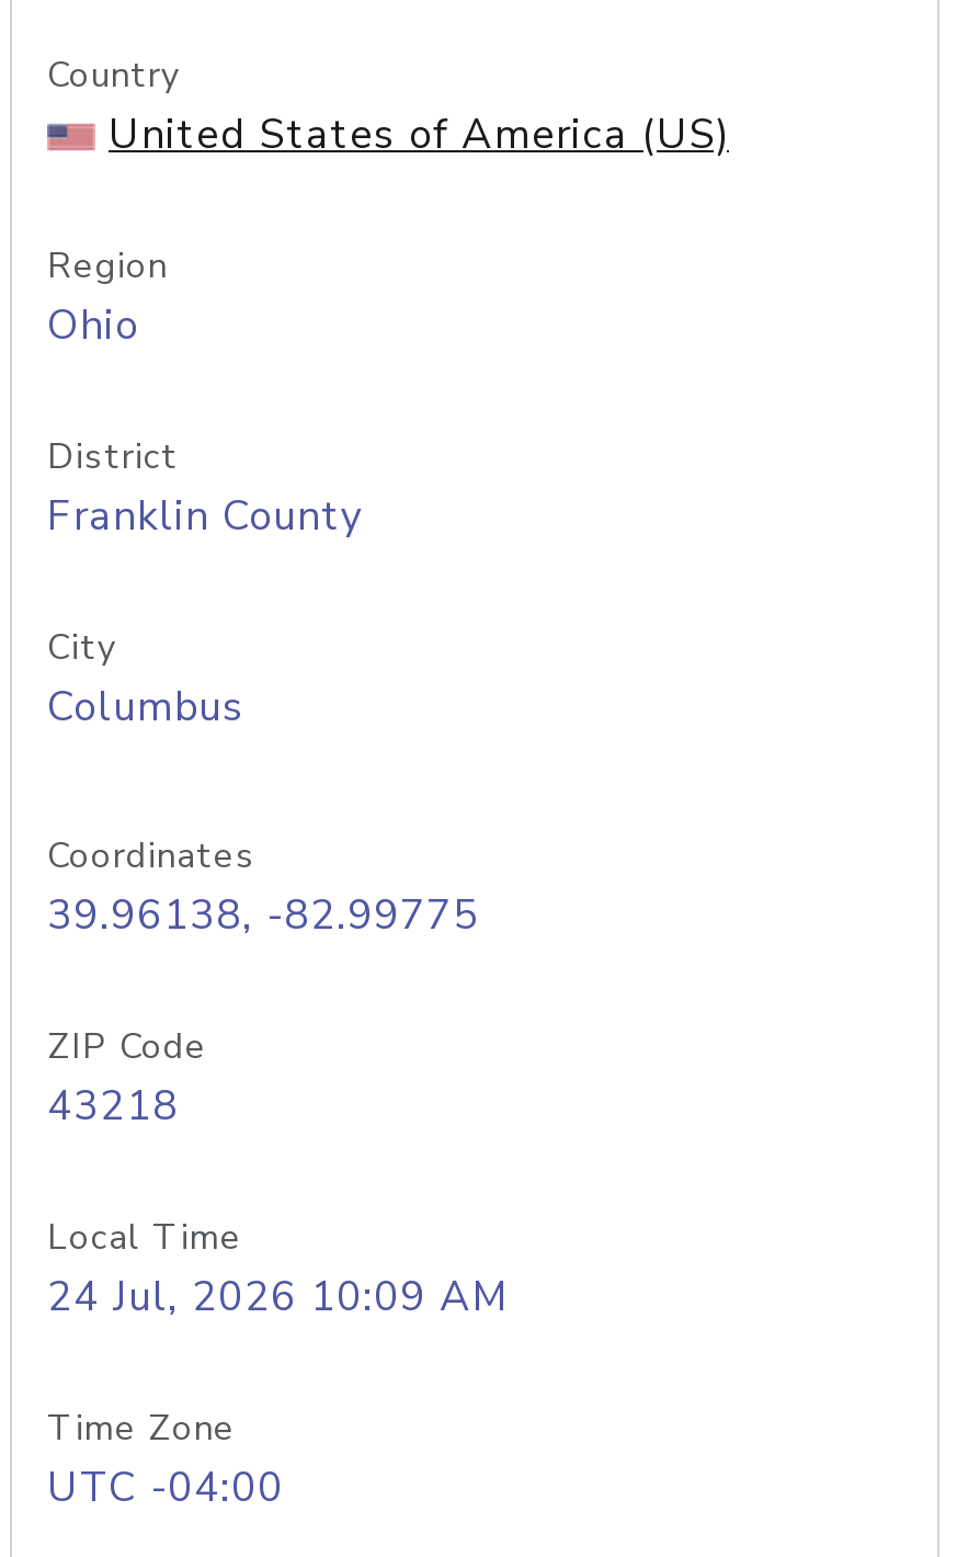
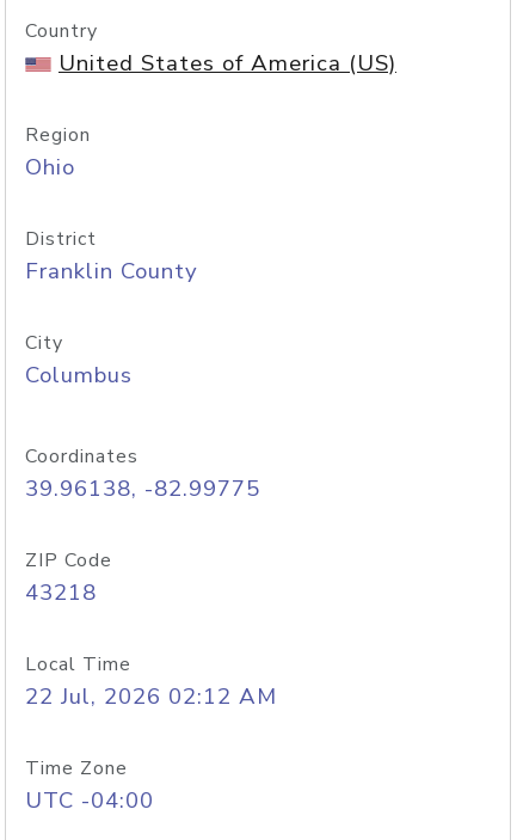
- 24 Jul, 2026 10:09 AM
+ 22 Jul, 2026 02:12 AM
